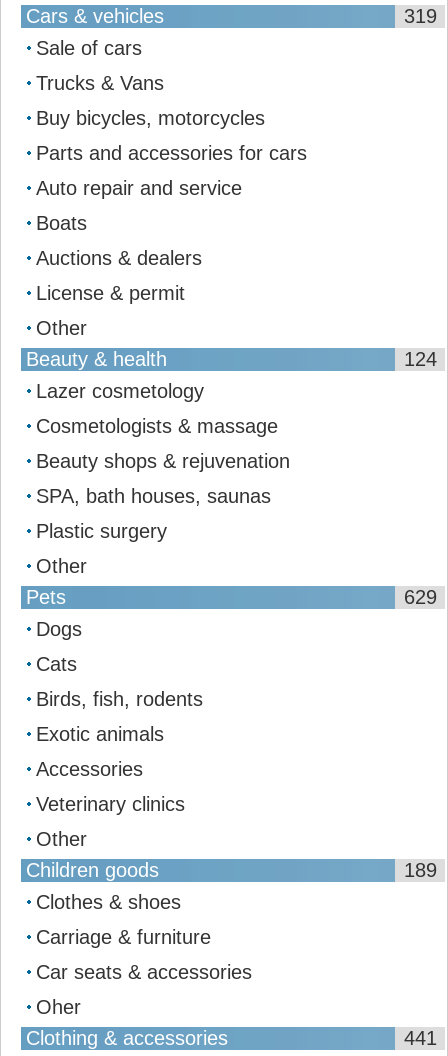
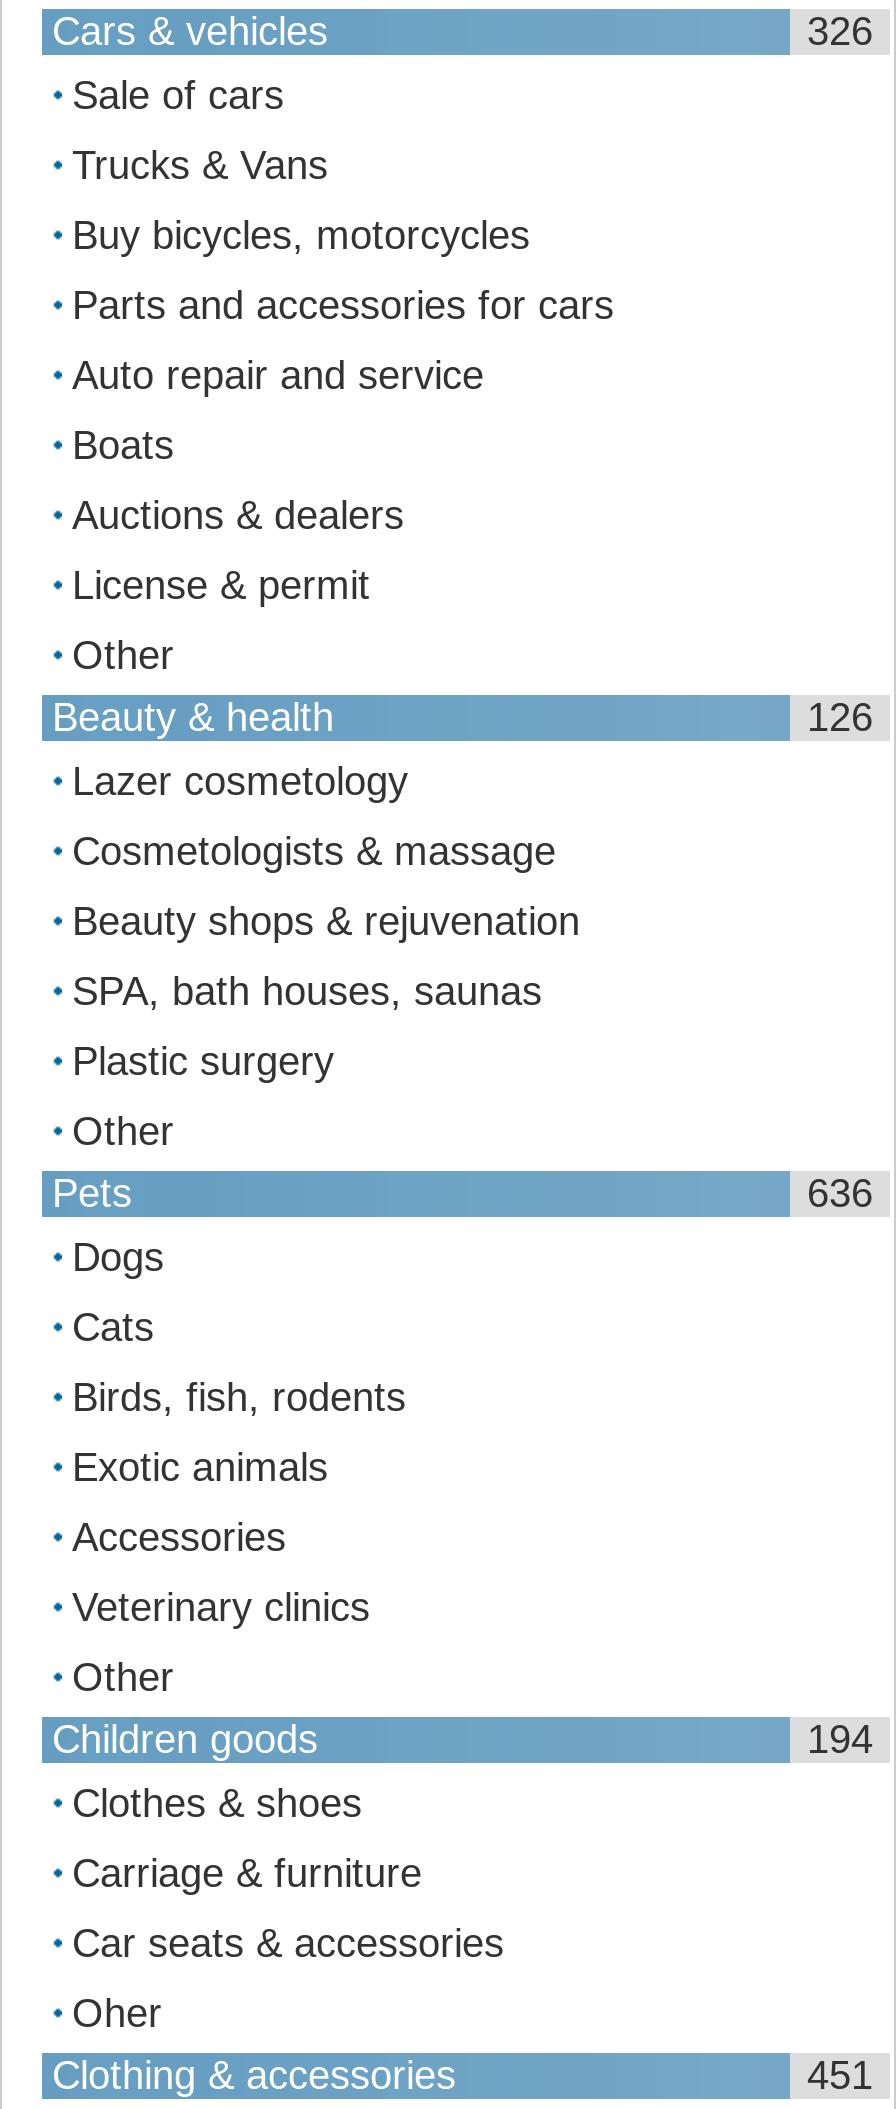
- 319
+ 326

- 124
+ 126

- 629
+ 636

- 189
+ 194

- 441
+ 451
